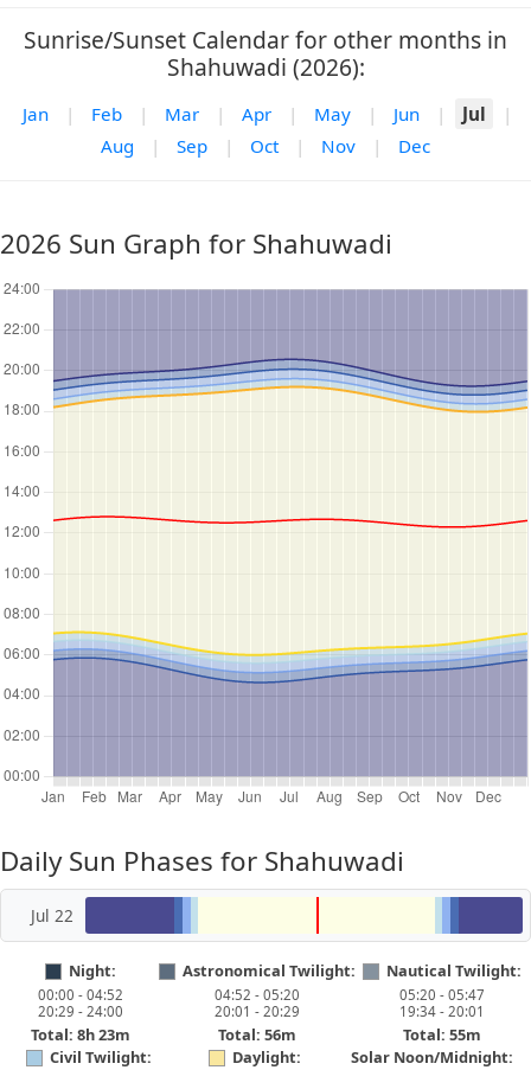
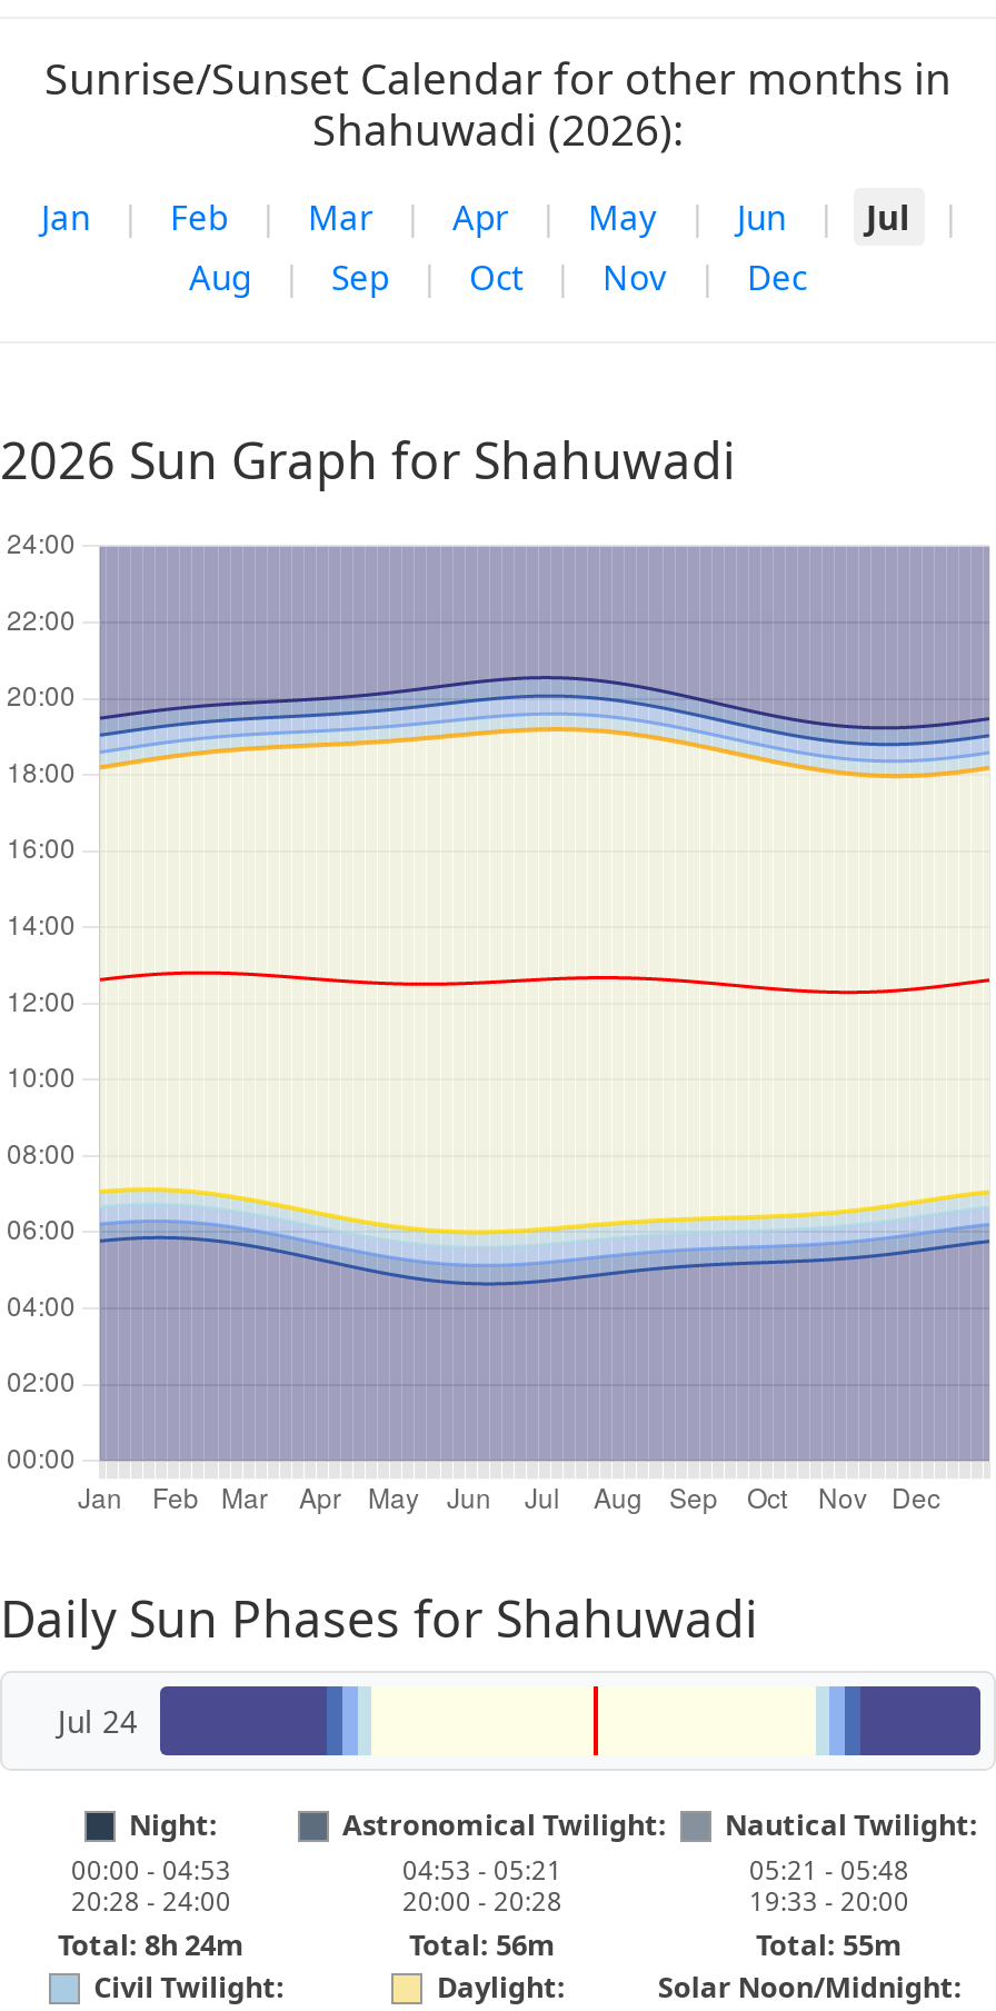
- Jul 22
+ Jul 24

- 00:00 - 04:52
+ 00:00 - 04:53

- 04:52 - 05:20
+ 04:53 - 05:21

- 05:20 - 05:47
+ 05:21 - 05:48

- 20:29 - 24:00
+ 20:28 - 24:00

- 20:01 - 20:29
+ 20:00 - 20:28

- 19:34 - 20:01
+ 19:33 - 20:00

- Total: 8h 23m
+ Total: 8h 24m
